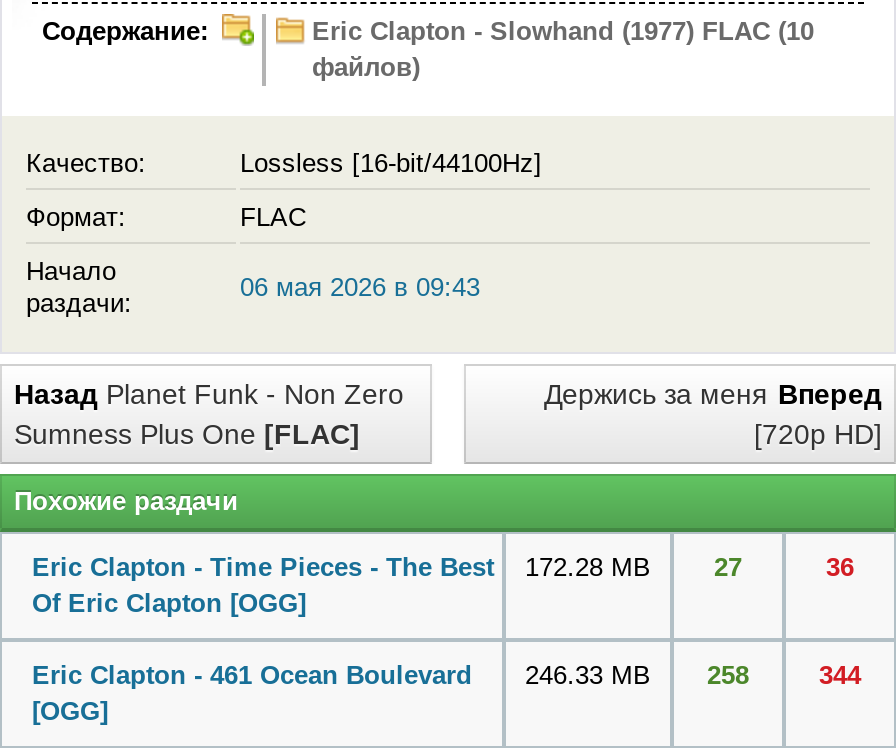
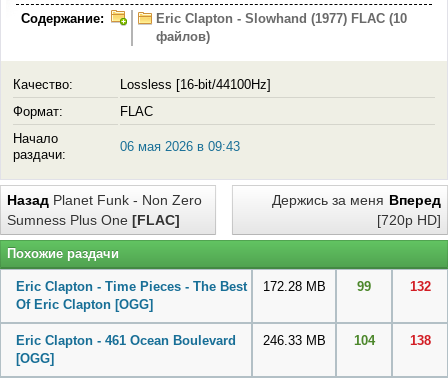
- 27
+ 99

- 36
+ 132

- Eric Clapton - 461 Ocean Boulevard 246.33 MB 258
+ Eric Clapton - 461 Ocean Boulevard 246.33 MB 104

- 344
+ 138
